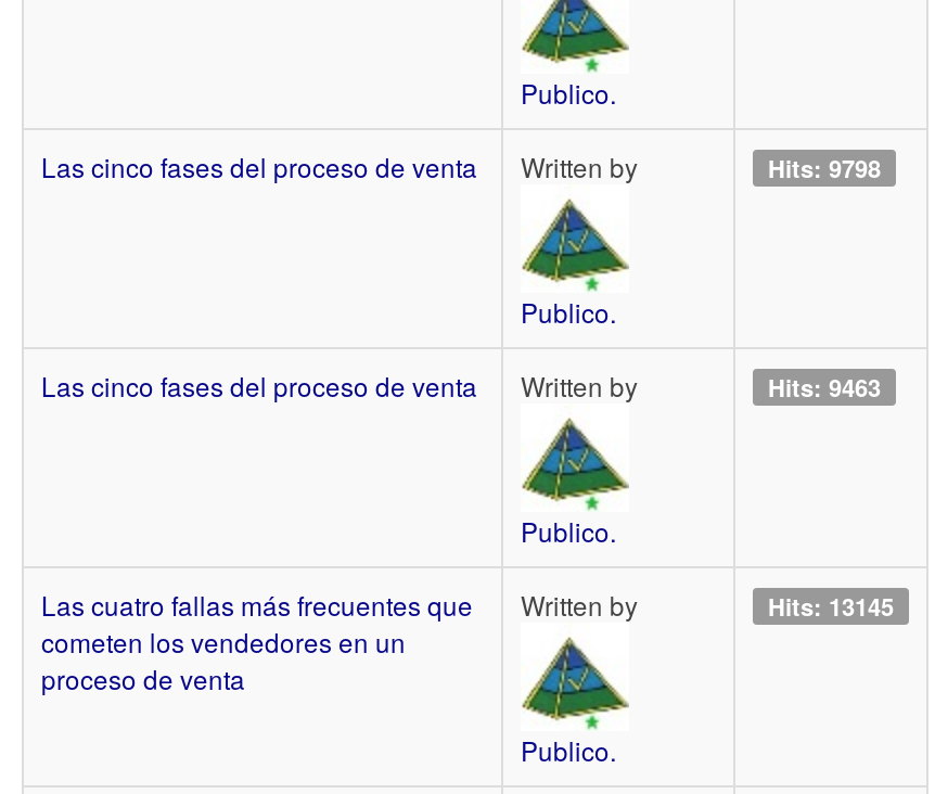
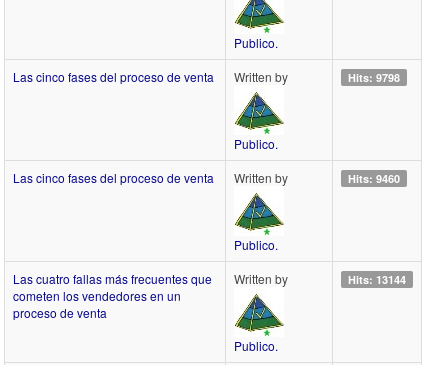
- Hits: 9463
+ Hits: 9460

- Hits: 13145
+ Hits: 13144
